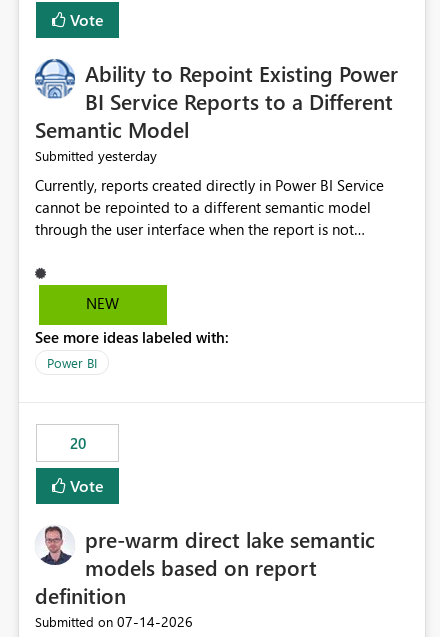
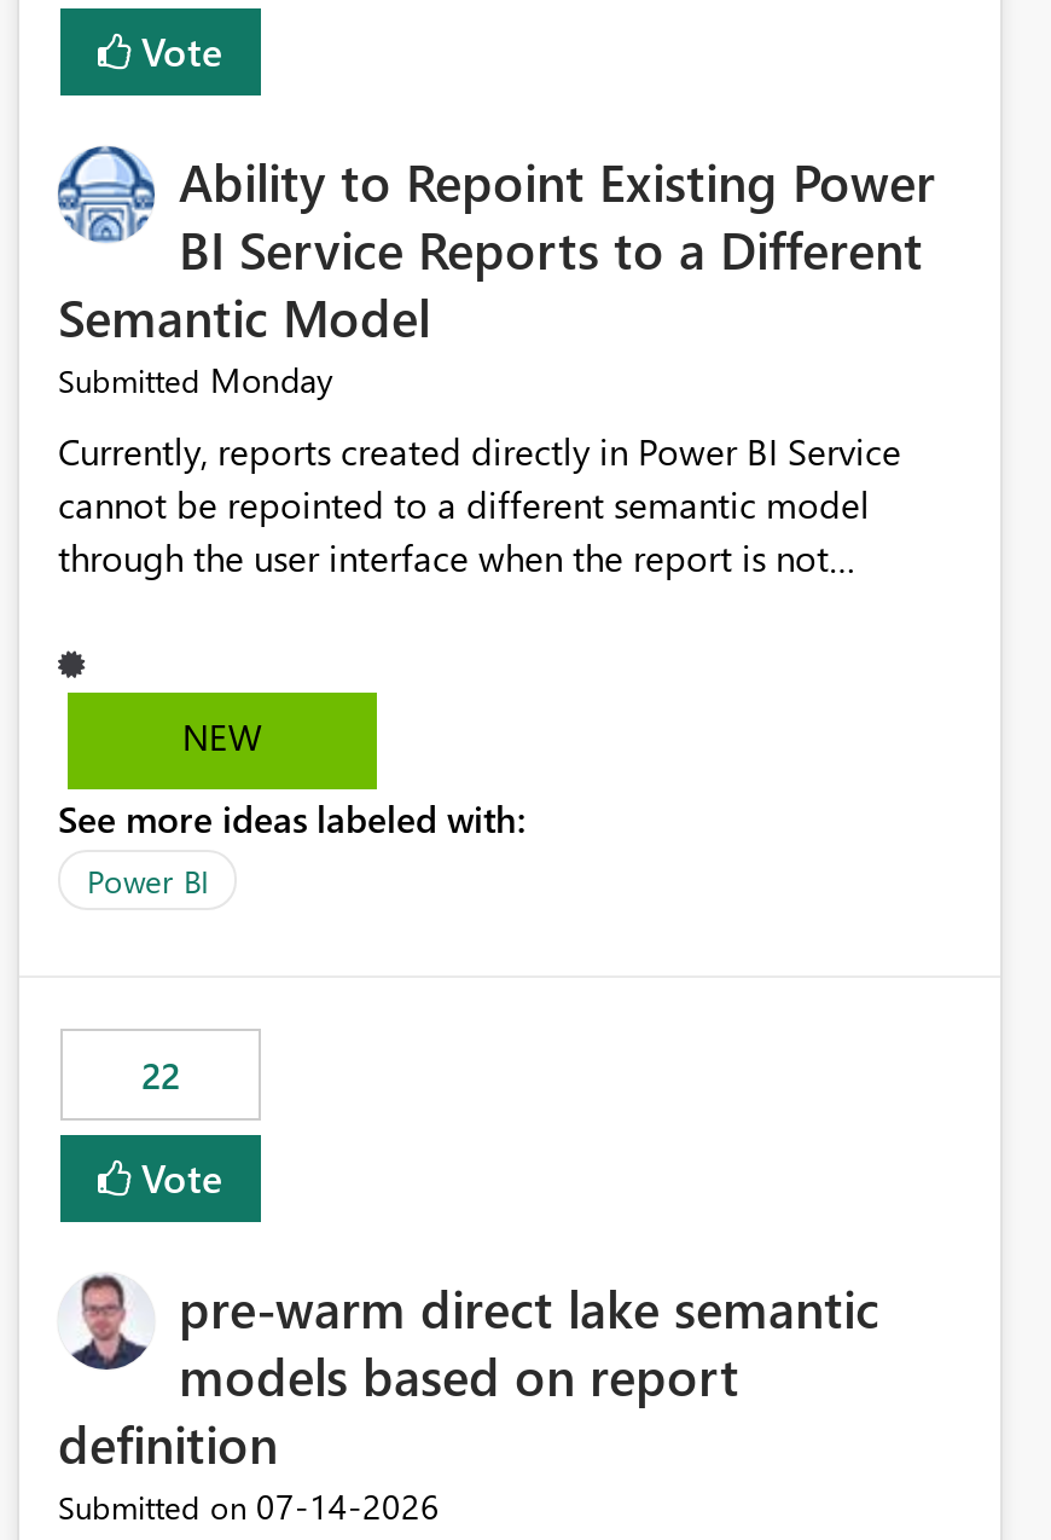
- Submitted yesterday
+ Submitted Monday

- 20
+ 22
